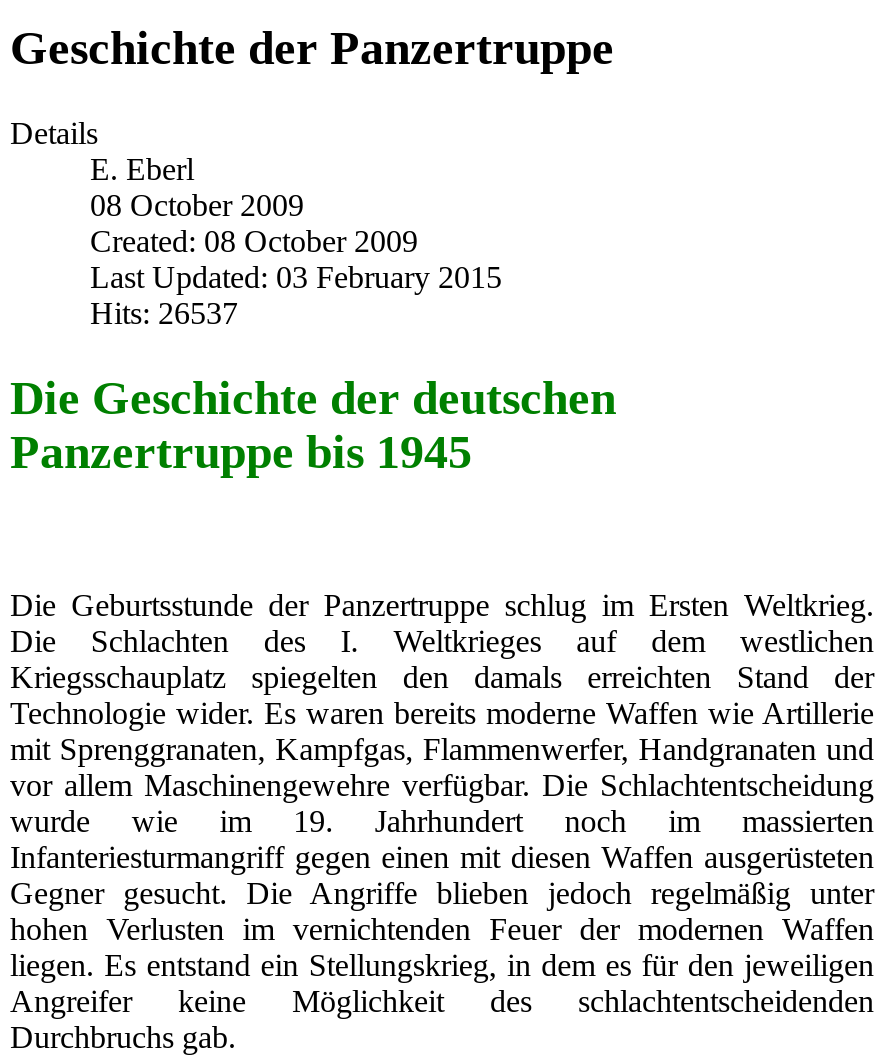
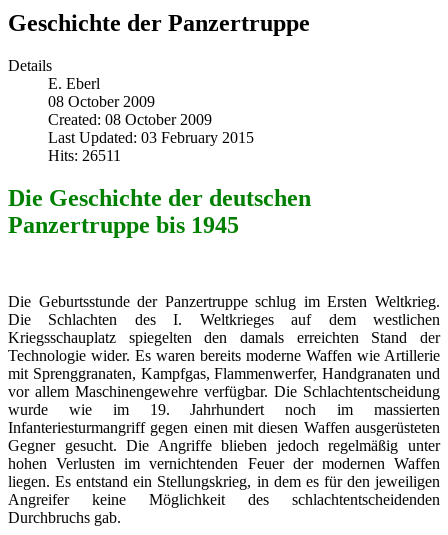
- Hits: 26537
+ Hits: 26511
